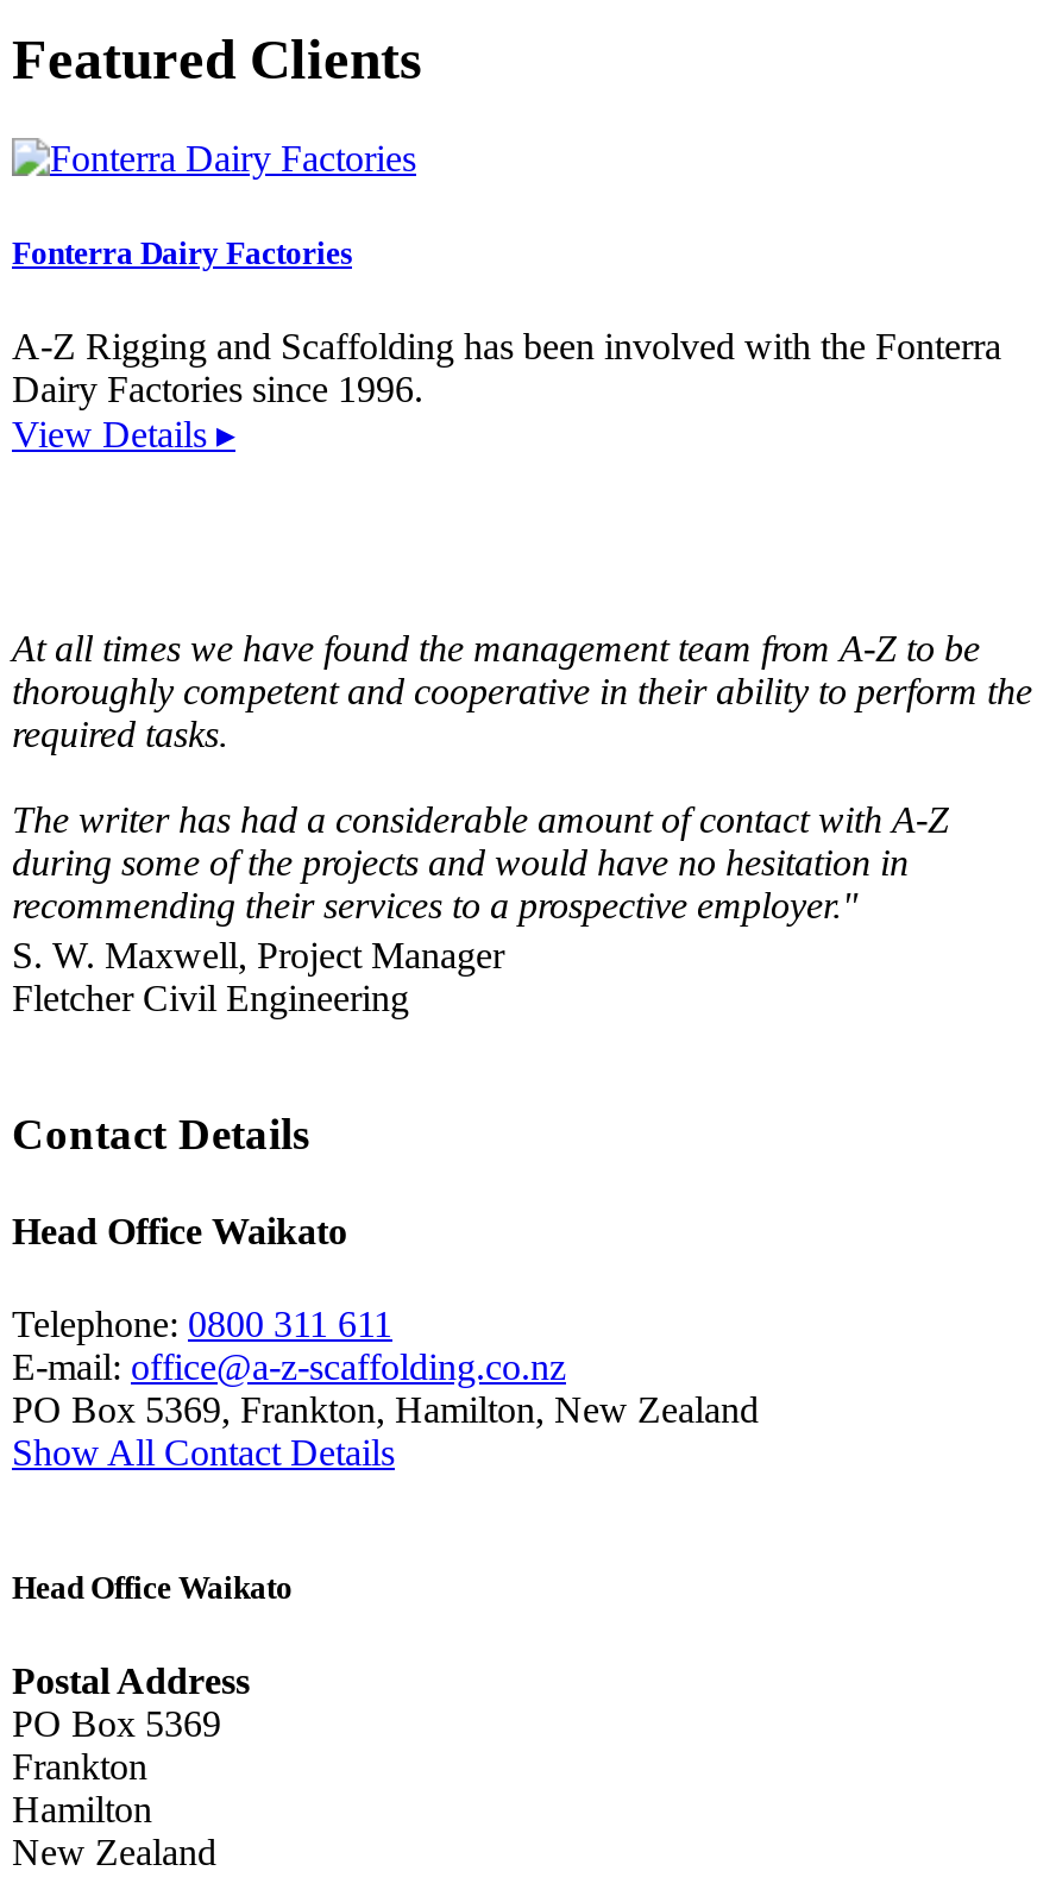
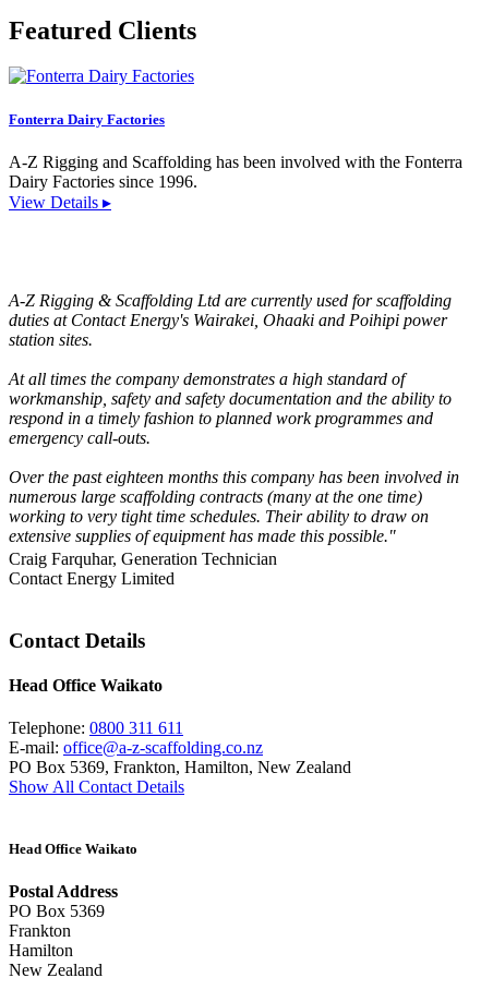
- At all times we have found the management team from A-Z to be
- thoroughly competent and cooperative in their ability to perform the
- required tasks.
- The writer has had a considerable amount of contact with A-Z
- during some of the projects and would have no hesitation in
- recommending their services to a prospective employer."
- S. W. Maxwell, Project Manager
- Fletcher Civil Engineering
+ A-Z Rigging & Scaffolding Ltd are currently used for scaffolding
+ duties at Contact Energy's Wairakei, Ohaaki and Poihipi power
+ station sites.
+ At all times the company demonstrates a high standard of
+ workmanship, safety and safety documentation and the ability to
+ respond in a timely fashion to planned work programmes and
+ emergency call-outs.
+ Over the past eighteen months this company has been involved in
+ numerous large scaffolding contracts (many at the one time)
+ working to very tight time schedules. Their ability to draw on
+ extensive supplies of equipment has made this possible."
+ Craig Farquhar, Generation Technician
+ Contact Energy Limited
